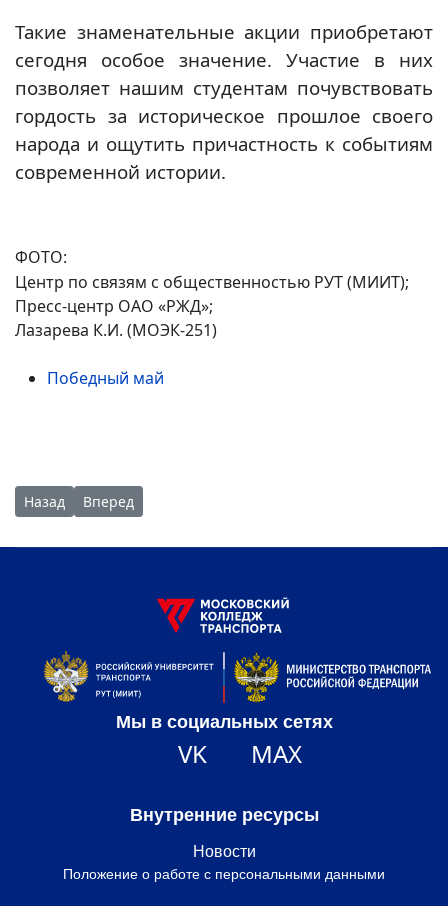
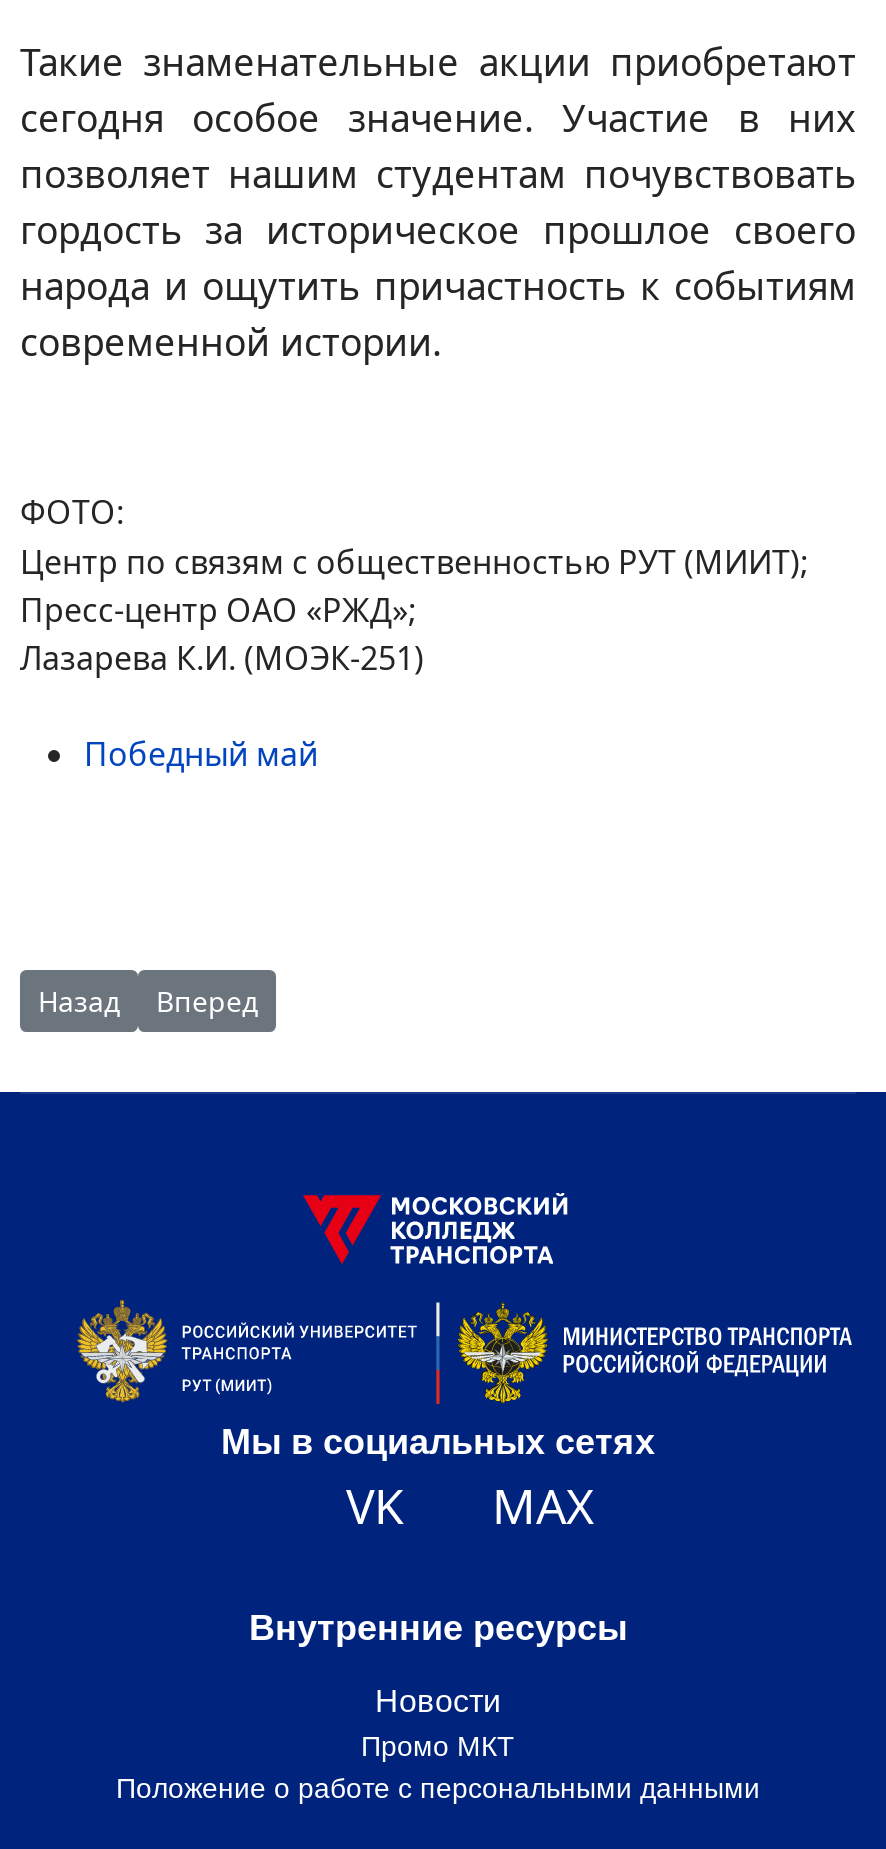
+ Промо МКТ
